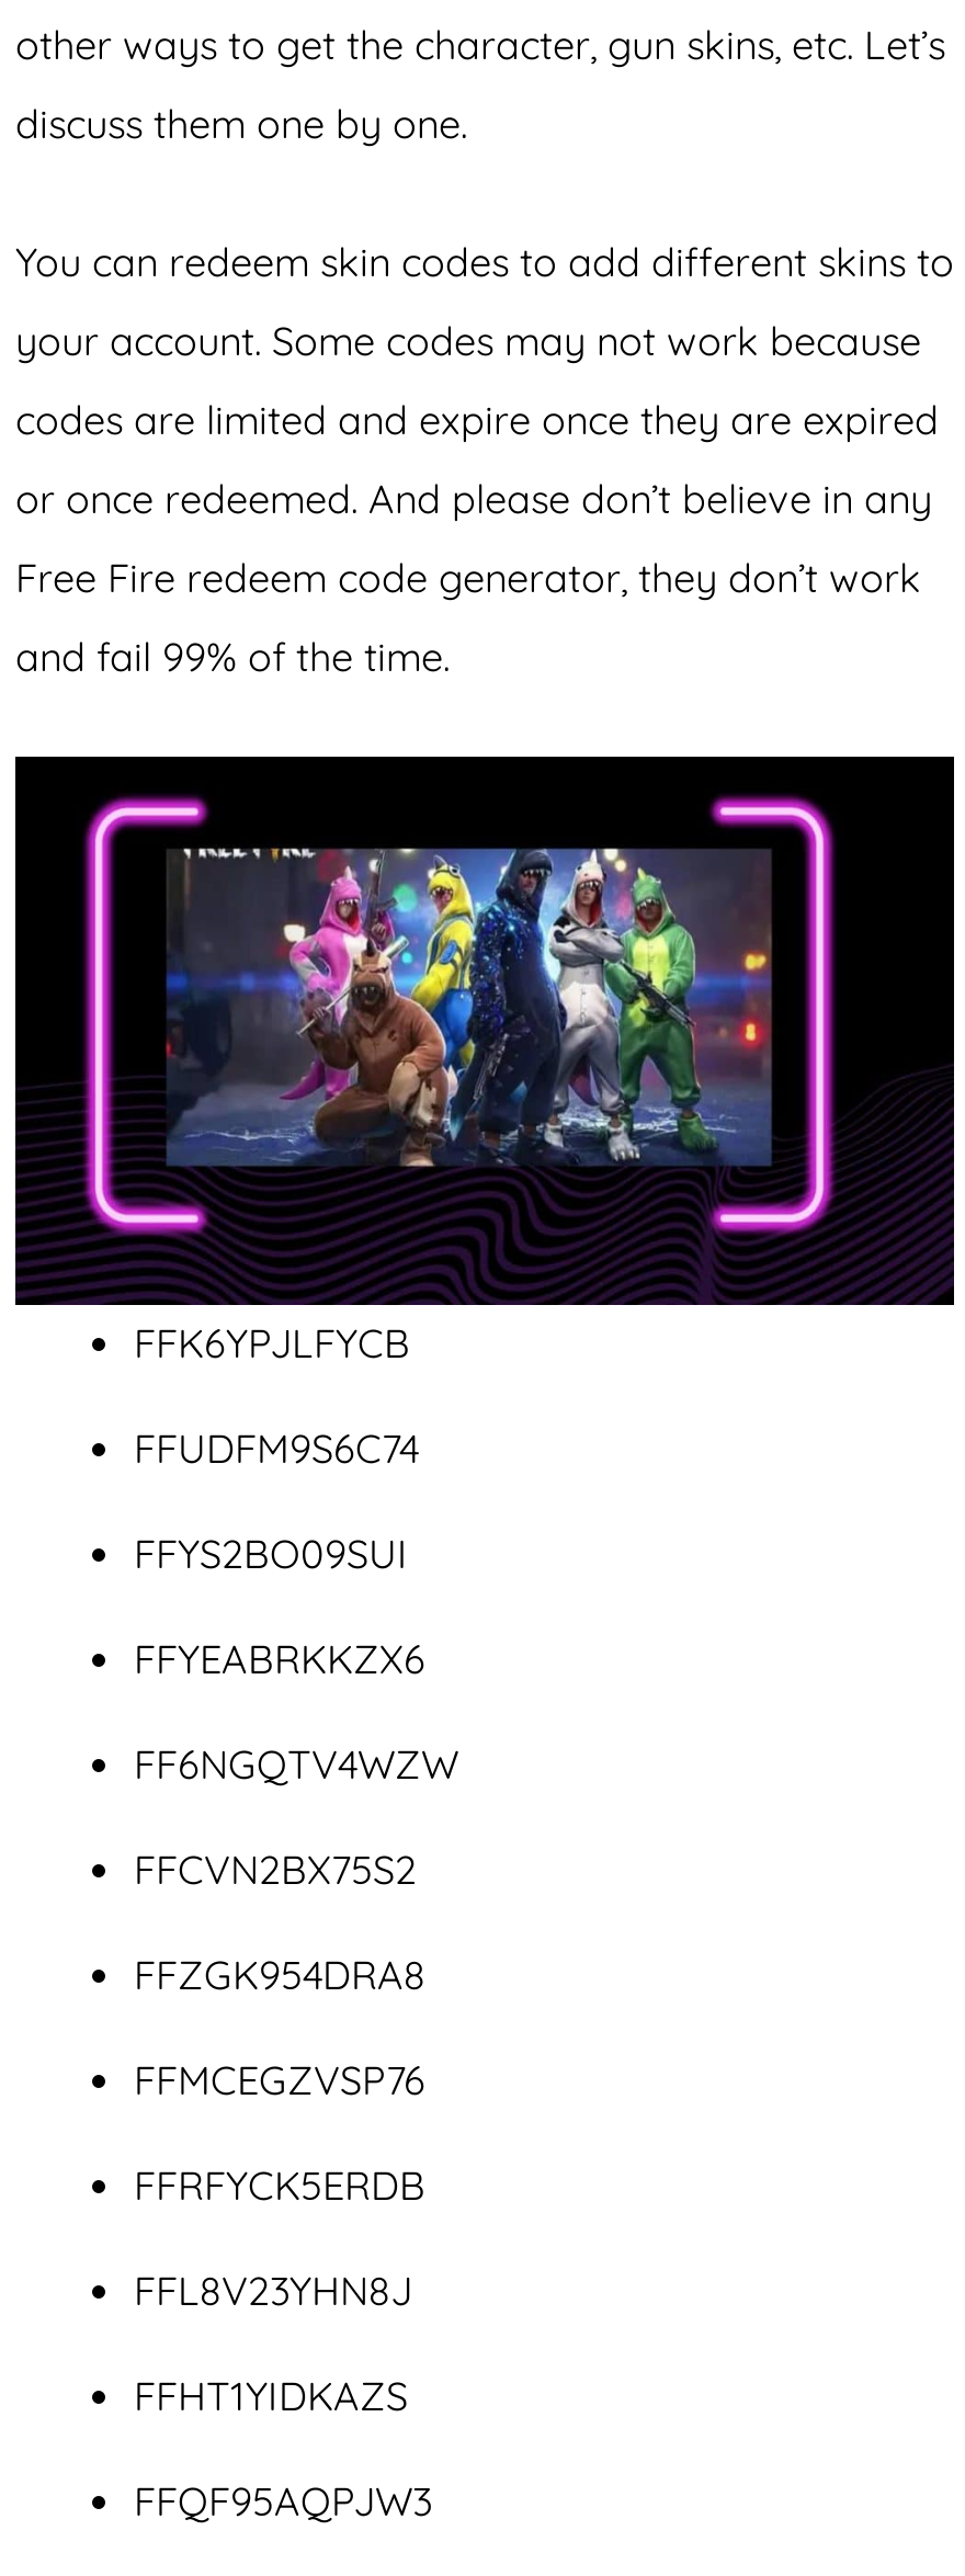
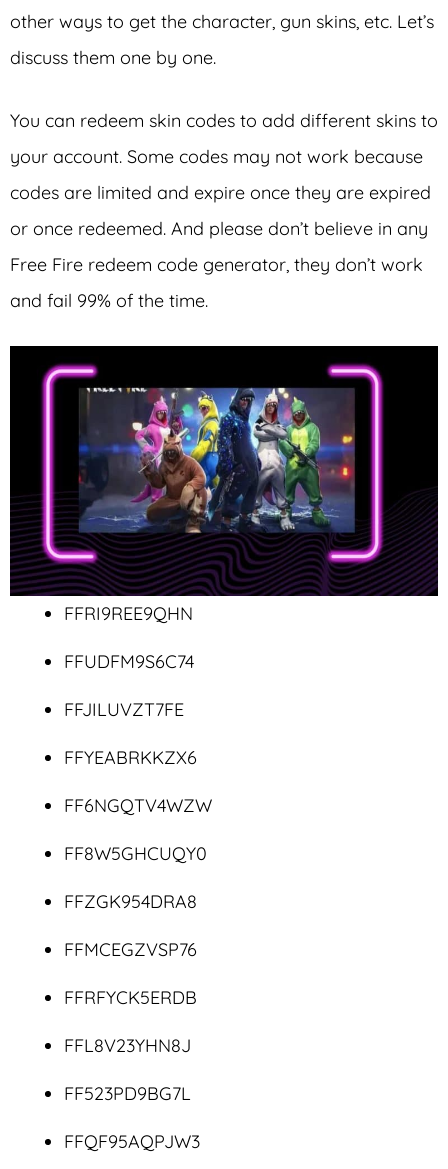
- FFK6YPJLFYCB
+ FFRI9REE9QHN

- FFYS2BO09SUI
+ FFJILUVZT7FE

- FFCVN2BX75S2
+ FF8W5GHCUQY0

- FFHT1YIDKAZS
+ FF523PD9BG7L
